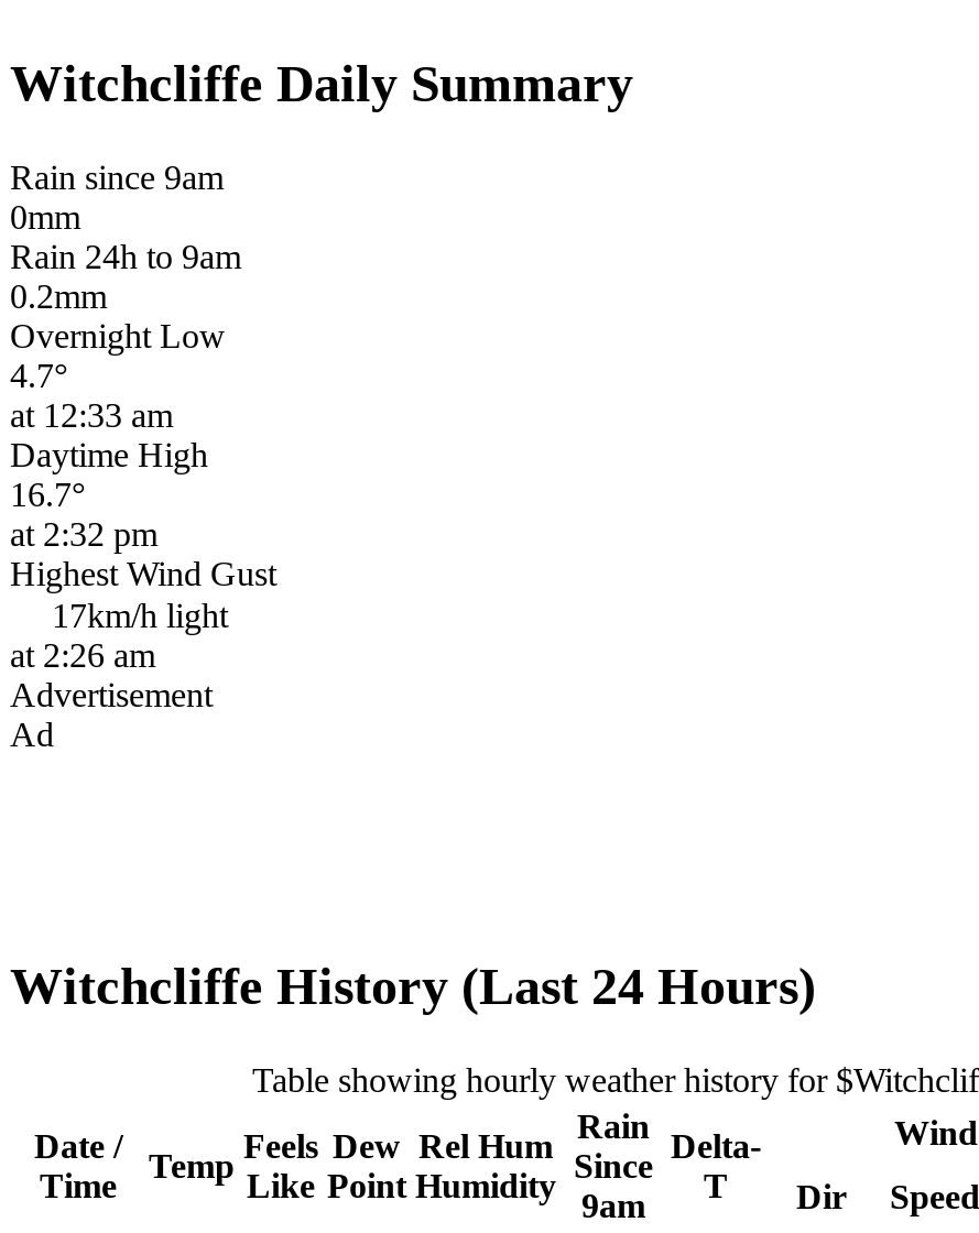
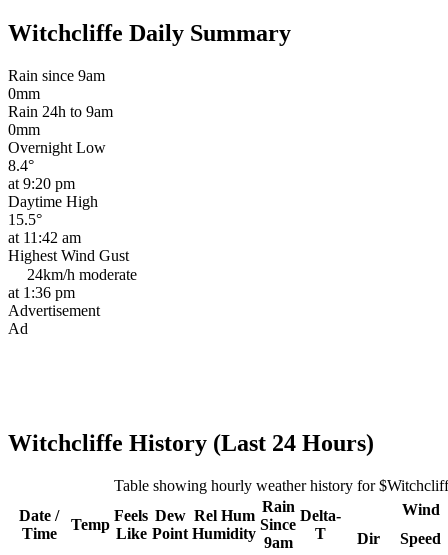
- 0.2mm
+ 0mm

- 4.7°
+ 8.4°

- at 12:33 am
+ at 9:20 pm

- 16.7°
+ 15.5°

- at 2:32 pm
+ at 11:42 am

- 17km/h light
- at 2:26 am
+ 24km/h moderate
+ at 1:36 pm
